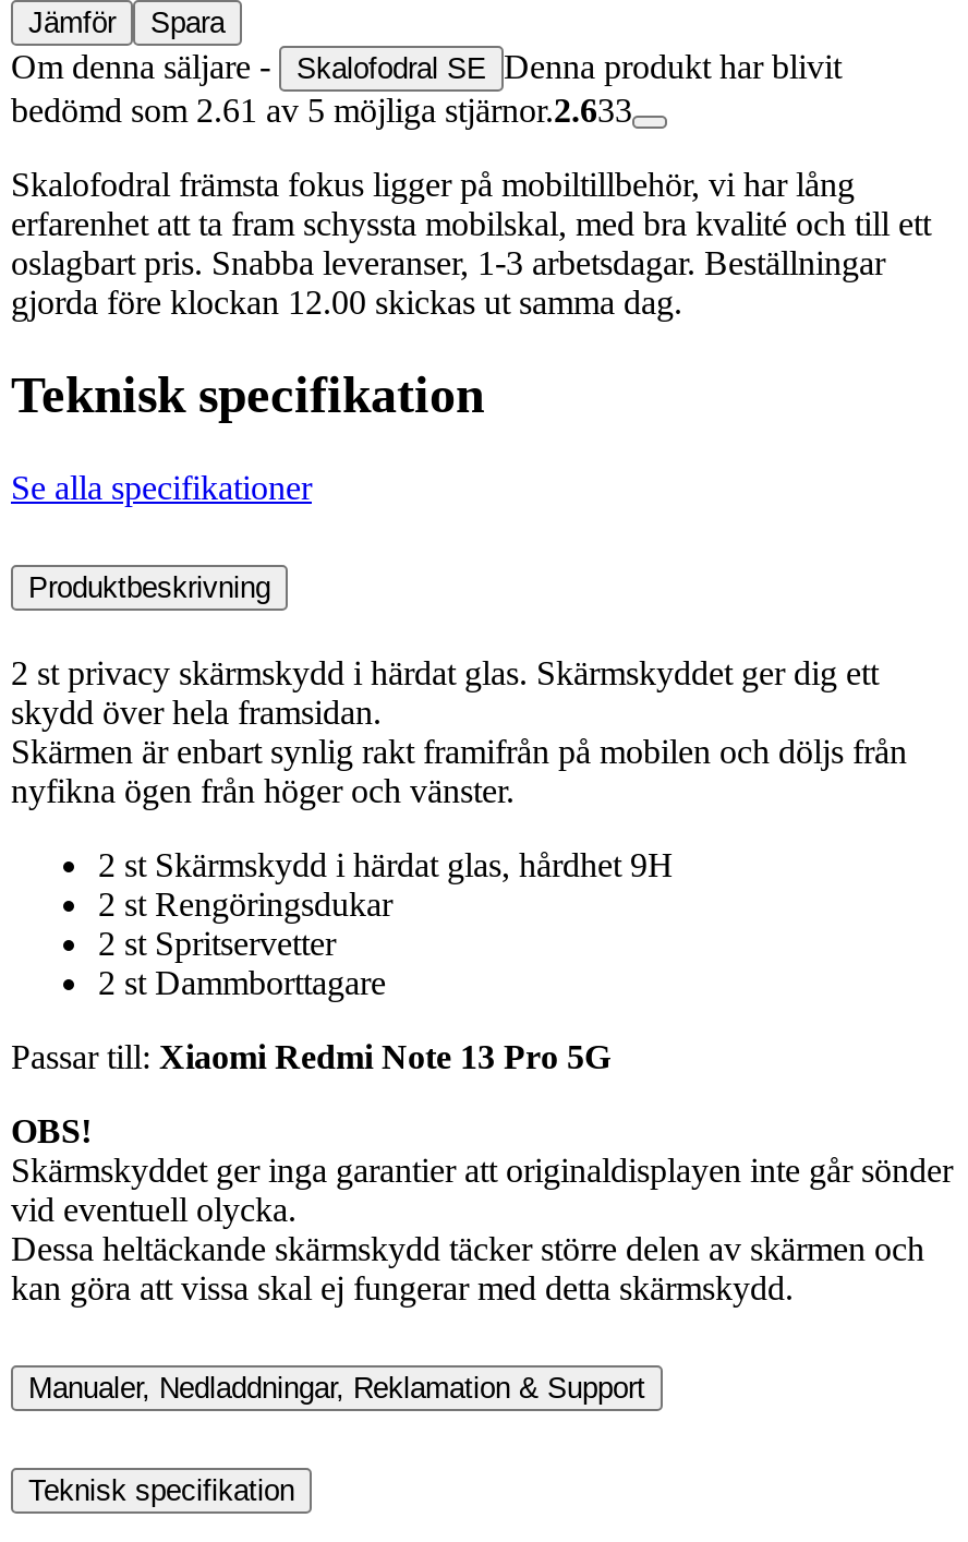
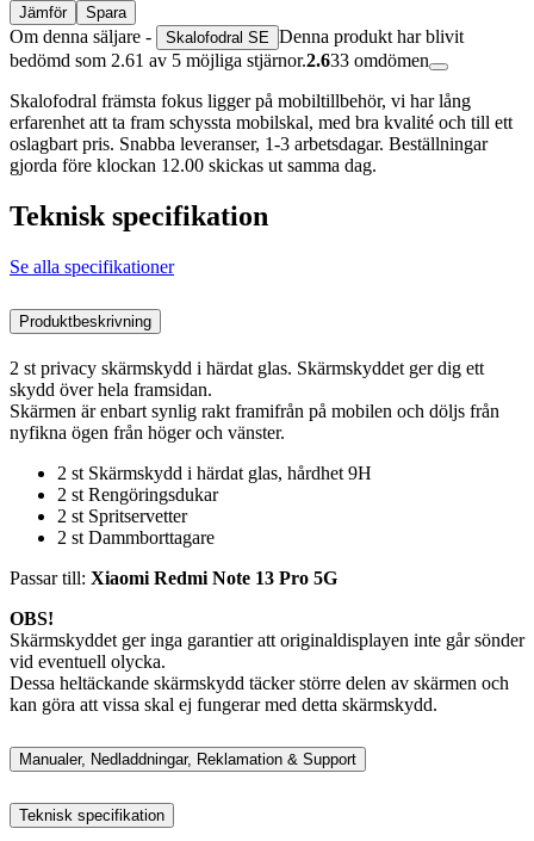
- bedömd som 2.61 av 5 möjliga stjärnor.2.633
+ bedömd som 2.61 av 5 möjliga stjärnor.2.633 omdömen
